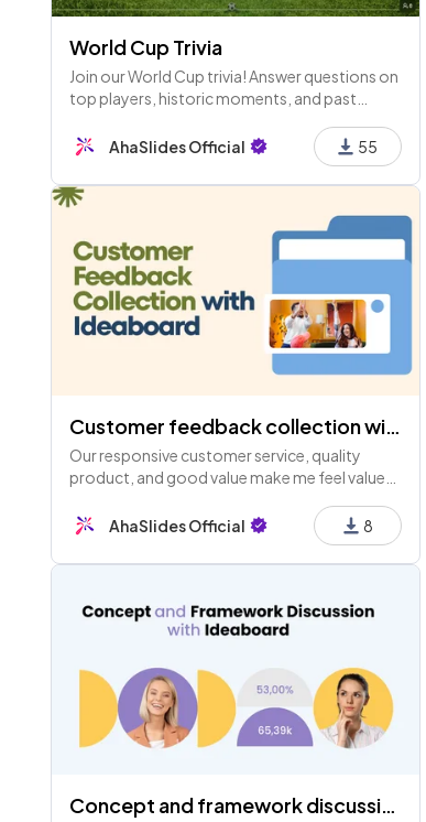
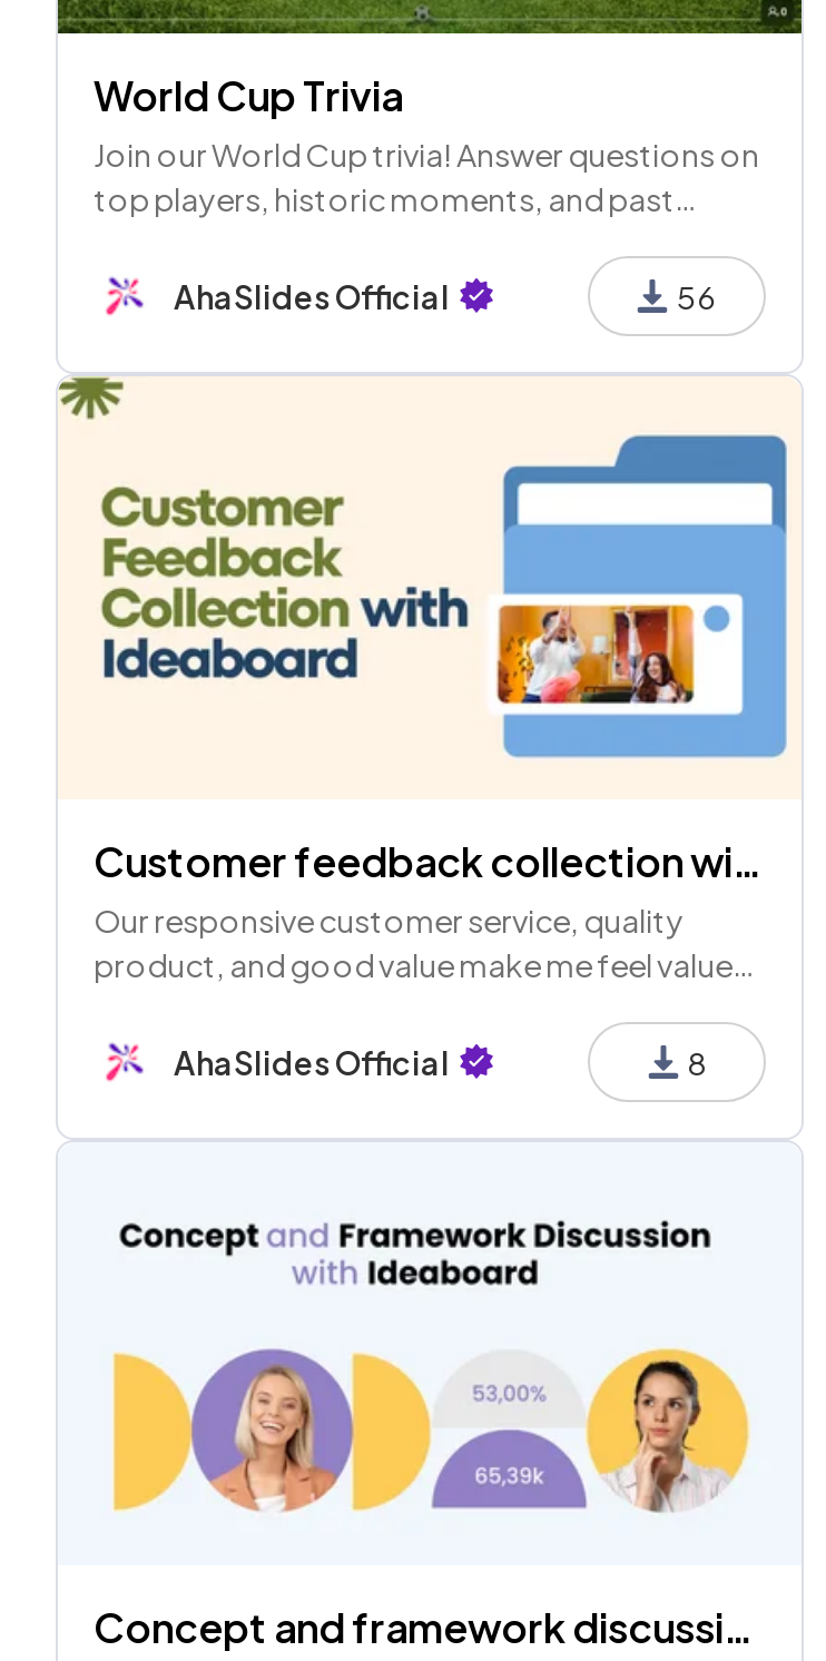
- 55
+ 56
